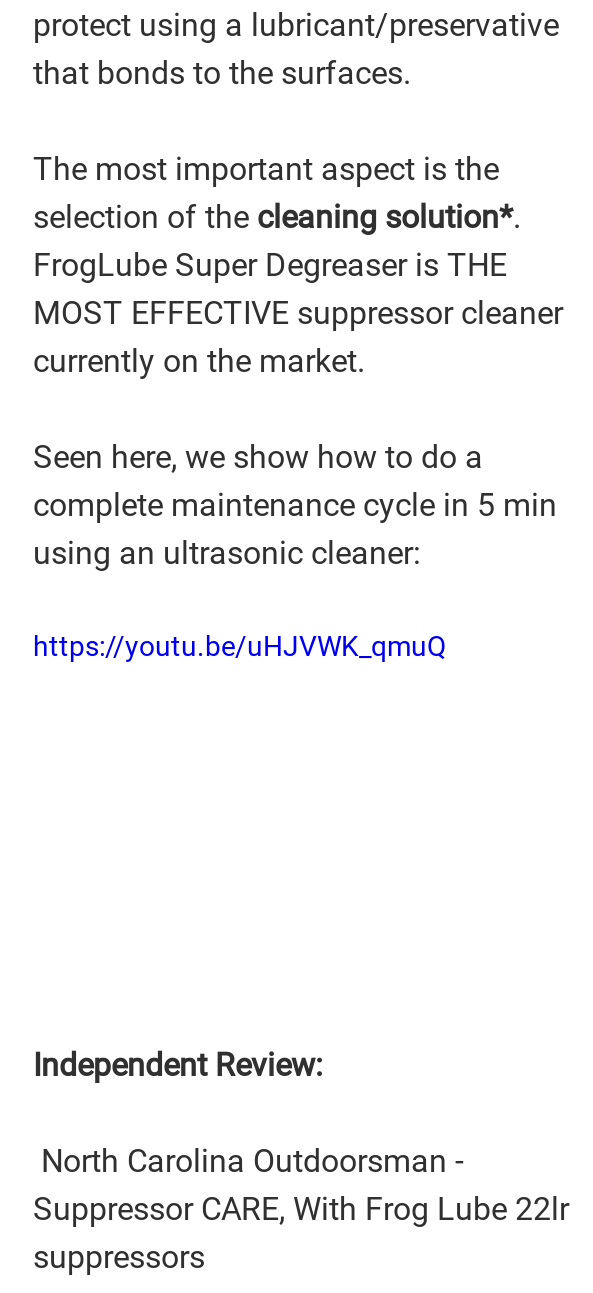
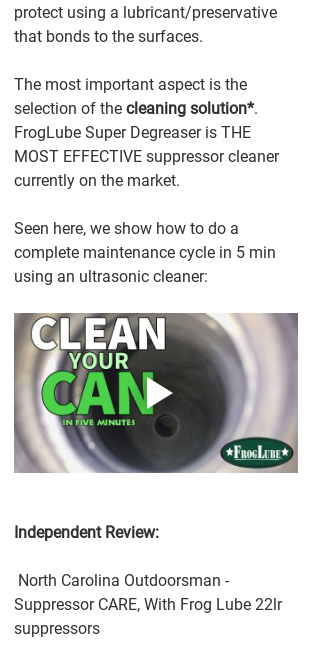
+ [image]

- https://youtu.be/uHJVWK_qmuQ
